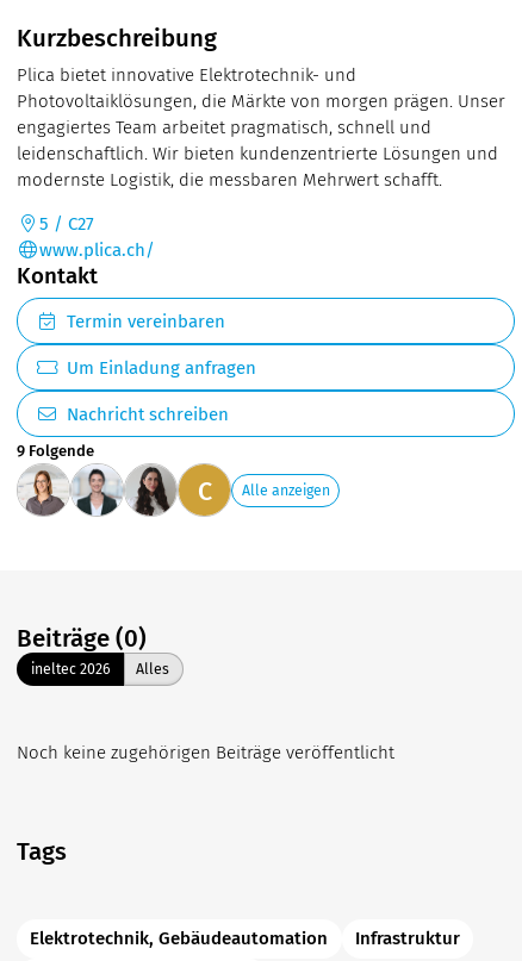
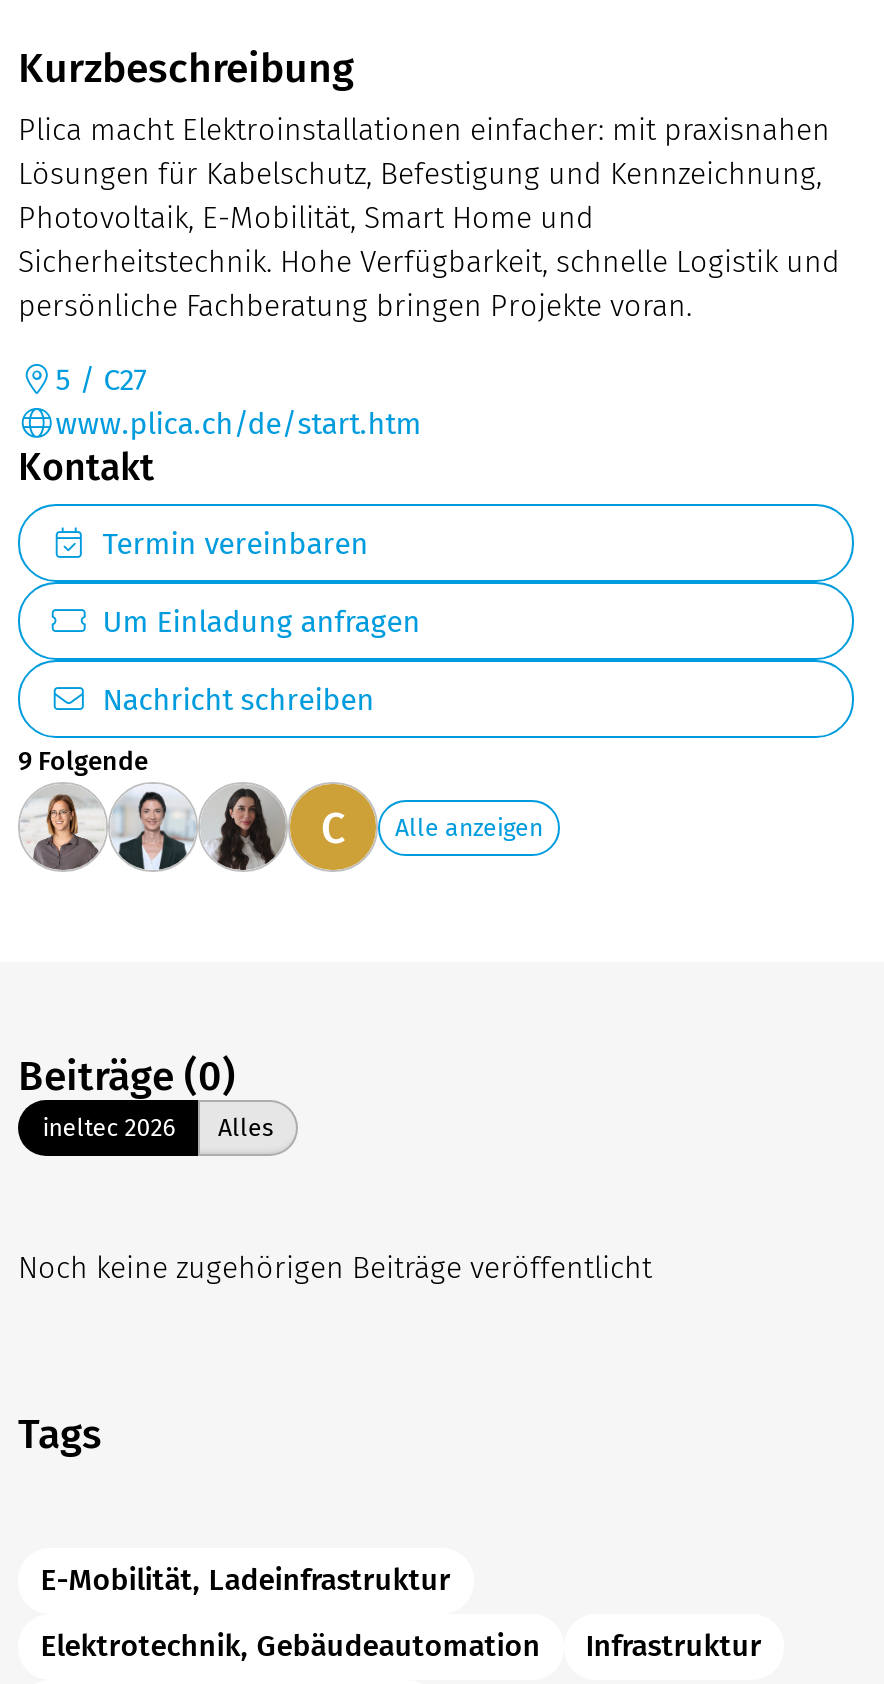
- Plica bietet innovative Elektrotechnik- und
- Photovoltaiklösungen, die Märkte von morgen prägen. Unser
- engagiertes Team arbeitet pragmatisch, schnell und
- leidenschaftlich. Wir bieten kundenzentrierte Lösungen und
- modernste Logistik, die messbaren Mehrwert schafft.
+ Plica macht Elektroinstallationen einfacher: mit praxisnahen
+ Lösungen für Kabelschutz, Befestigung und Kennzeichnung,
+ Photovoltaik, E-Mobilität, Smart Home und
+ Sicherheitstechnik. Hohe Verfügbarkeit, schnelle Logistik und
+ persönliche Fachberatung bringen Projekte voran.

- www.plica.ch/
+ www.plica.ch/de/start.htm

+ E-Mobilität, Ladeinfrastruktur
